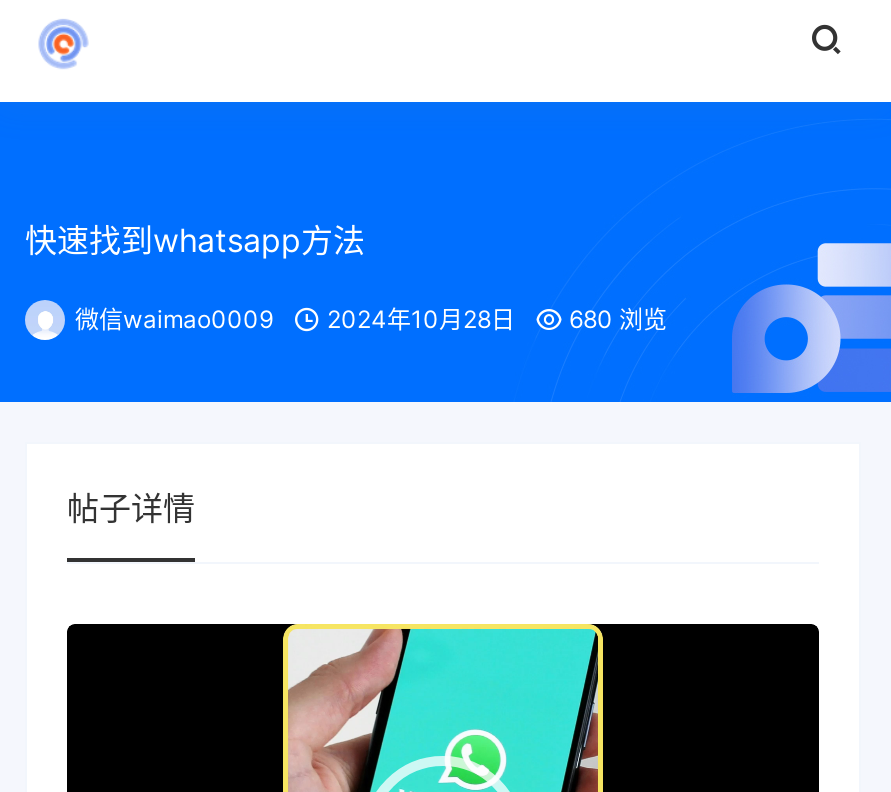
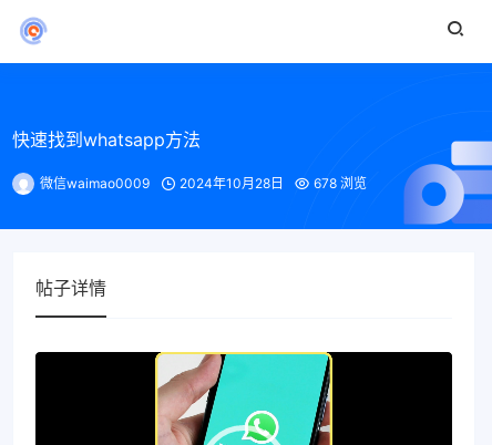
- 微信waimao0009 2024年10月28日 680 浏览
+ 微信waimao0009 2024年10月28日 678 浏览
